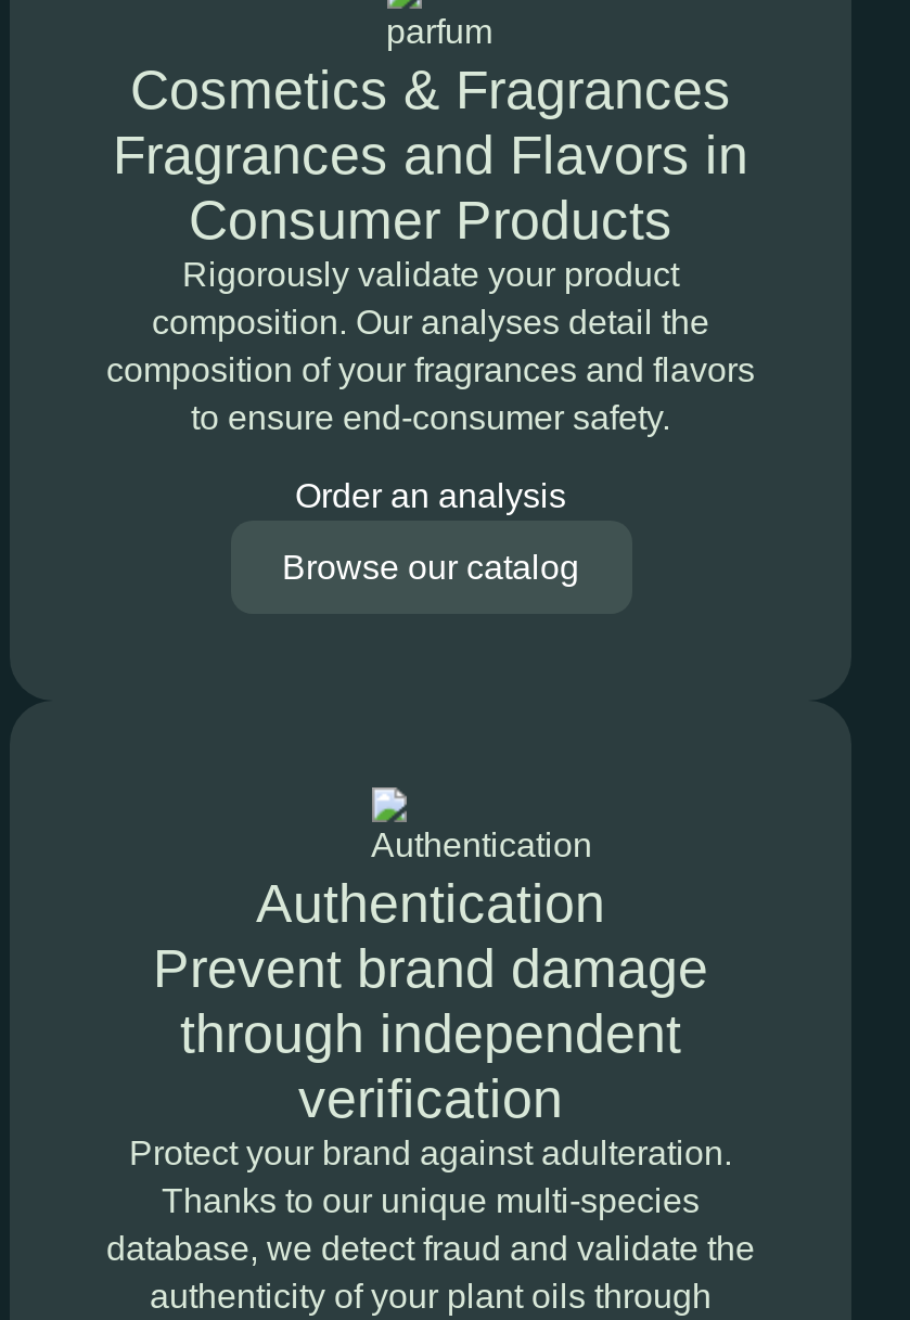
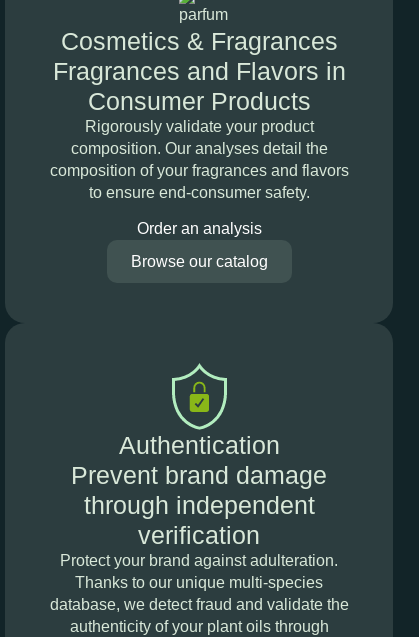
- [image]
+ [image]
